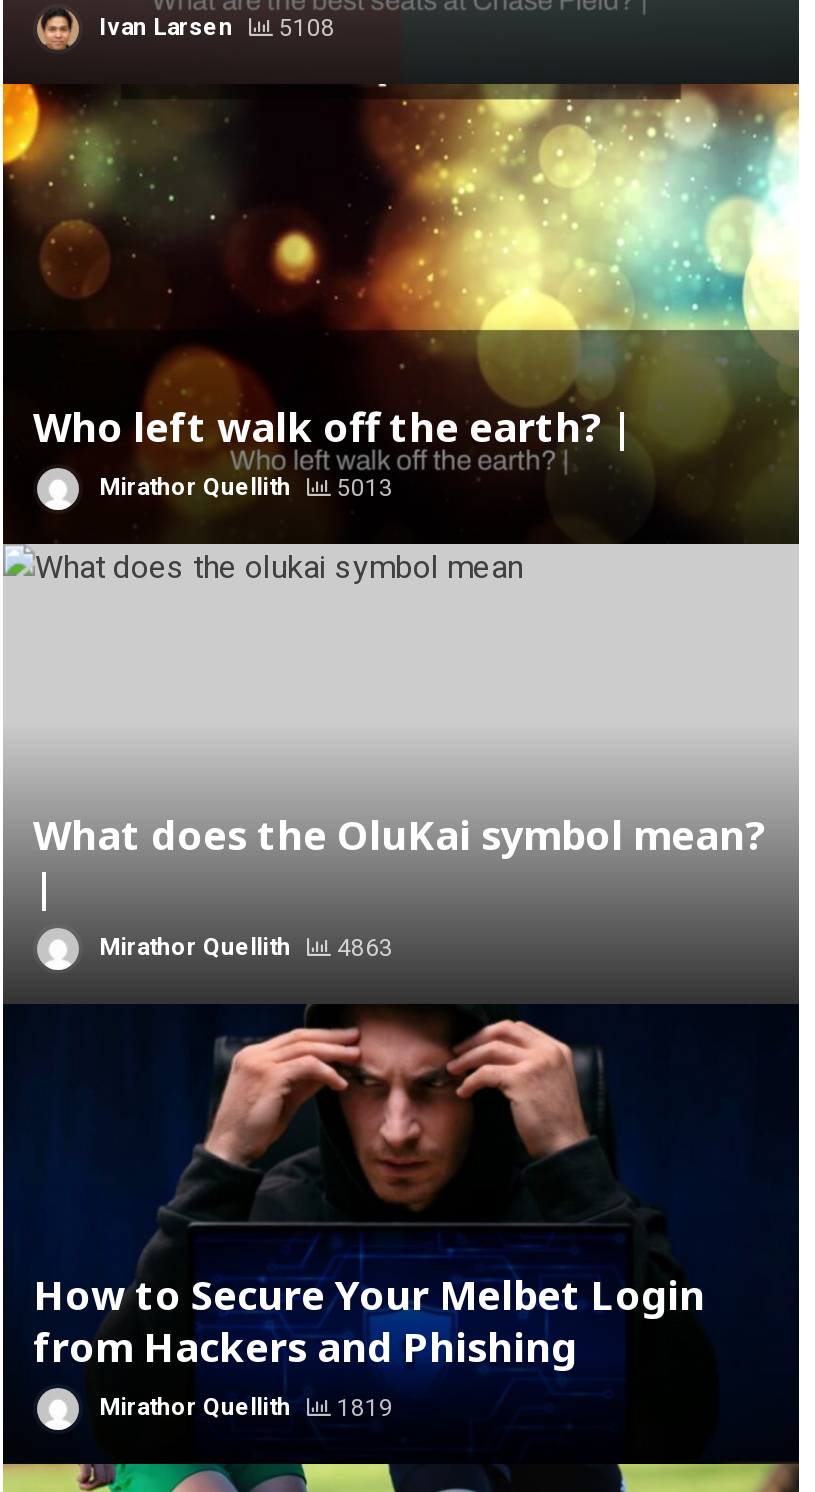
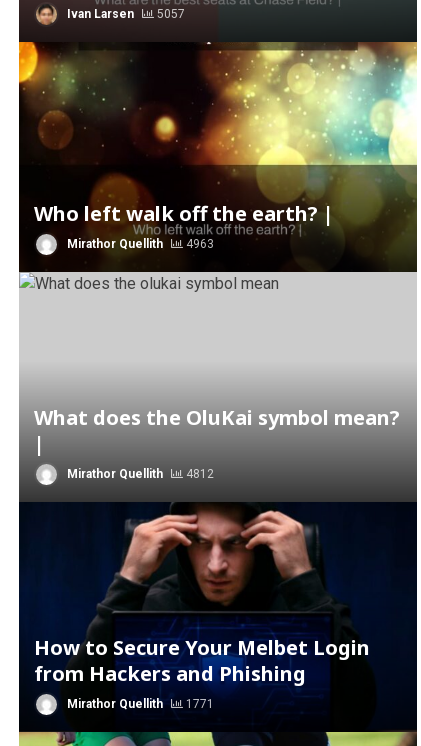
- Ivan Larsen 5108
+ Ivan Larsen 5057

- Mirathor Quellith 5013
+ Mirathor Quellith 4963

- Mirathor Quellith 4863
+ Mirathor Quellith 4812

- Mirathor Quellith 1819
+ Mirathor Quellith 1771
